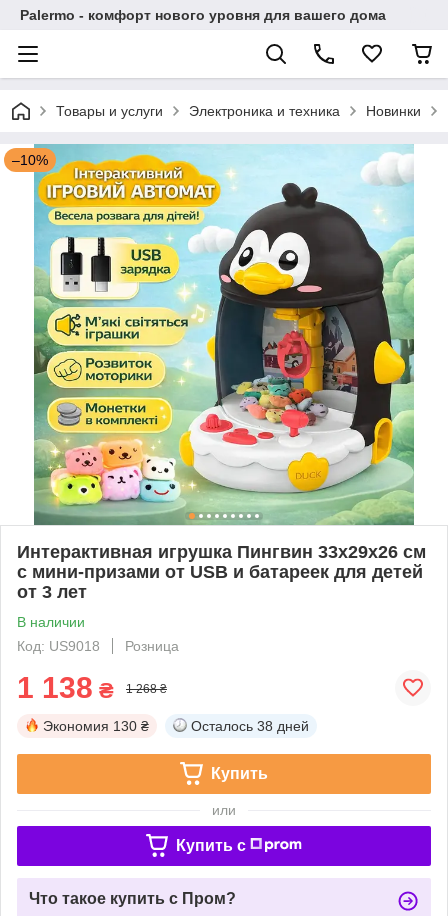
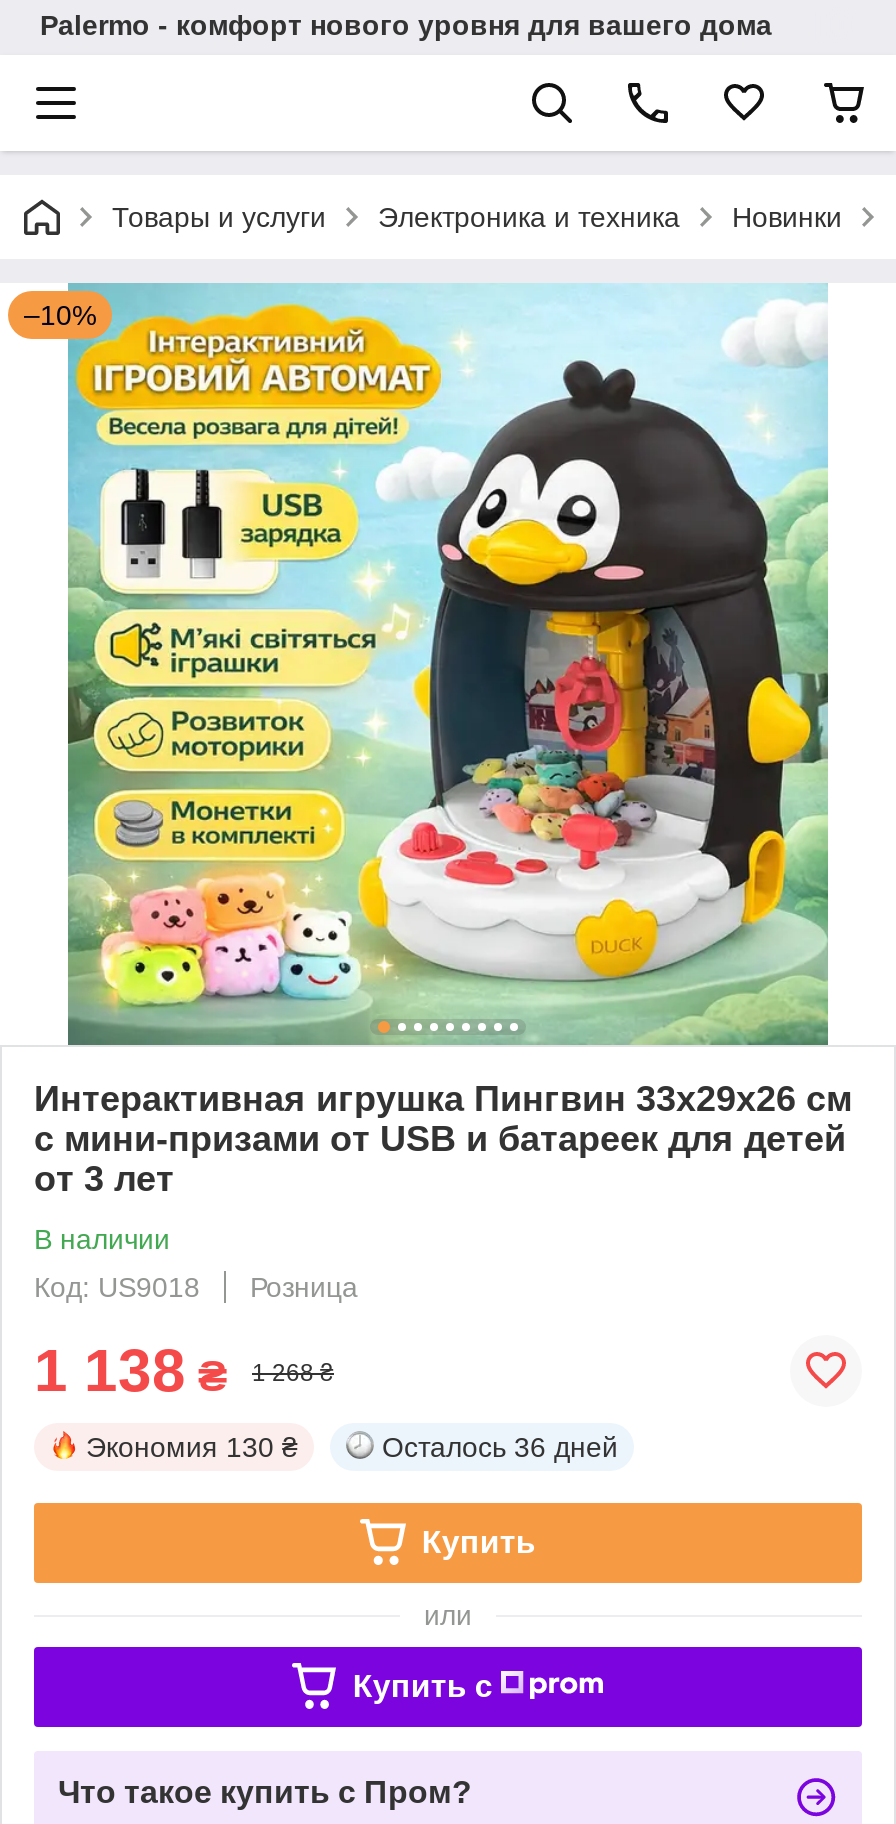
- Осталось 38 дней
+ Осталось 36 дней
